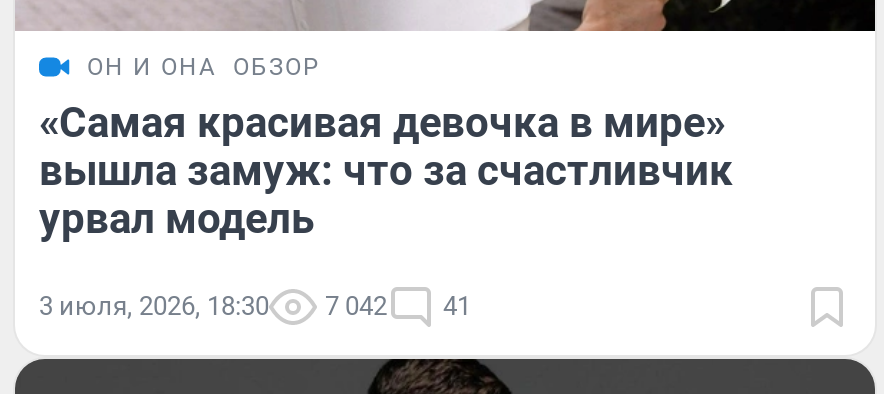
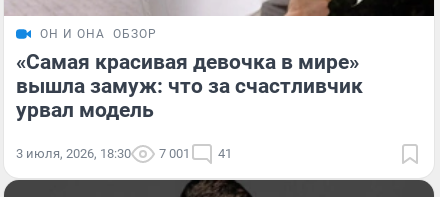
- 3 июля, 2026, 18:30 7 042 41
+ 3 июля, 2026, 18:30 7 001 41
